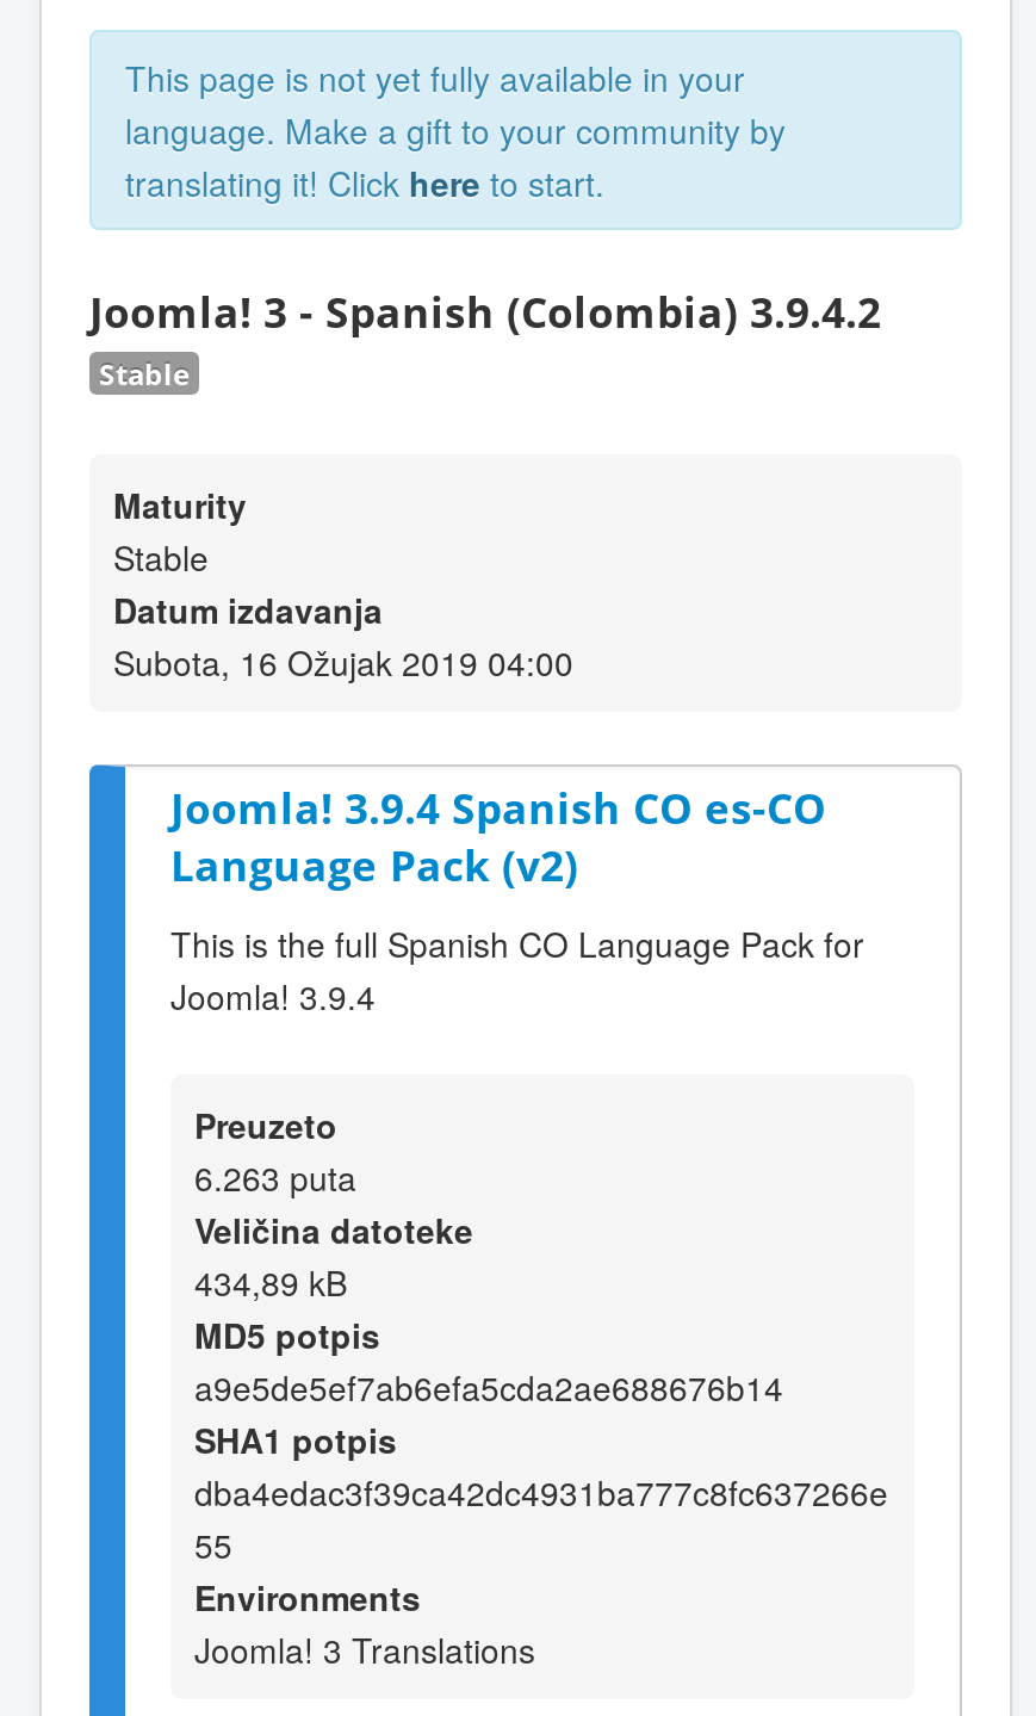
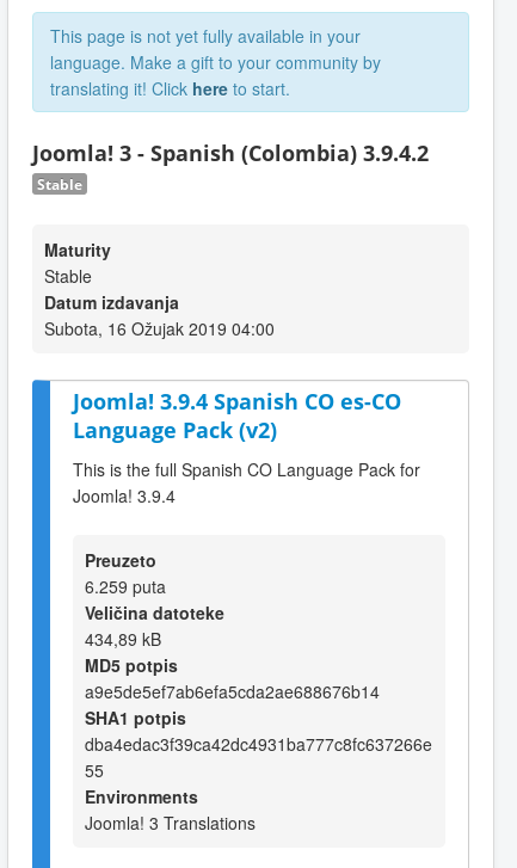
- 6.263 puta
+ 6.259 puta
